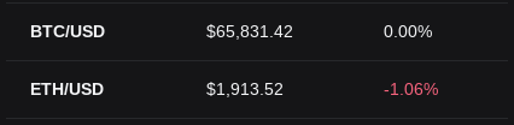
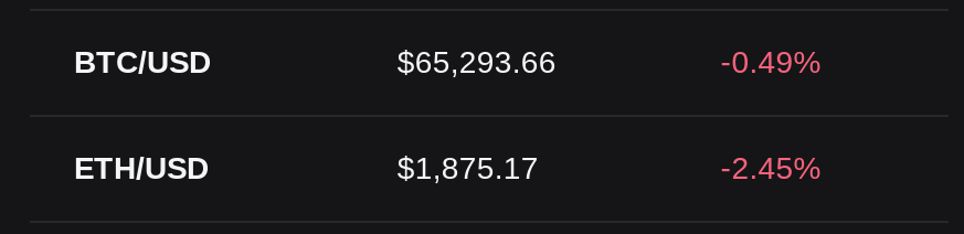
- $65,831.42
+ $65,293.66

- 0.00%
+ -0.49%

- $1,913.52
+ $1,875.17

- -1.06%
+ -2.45%
